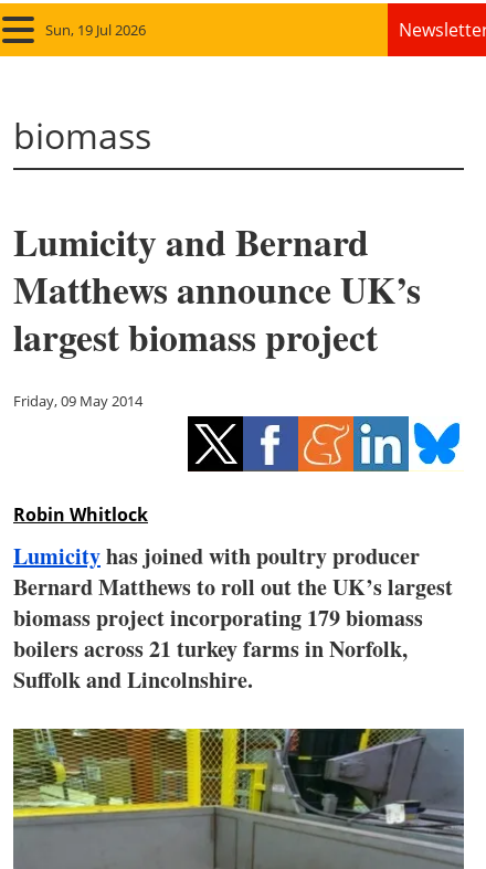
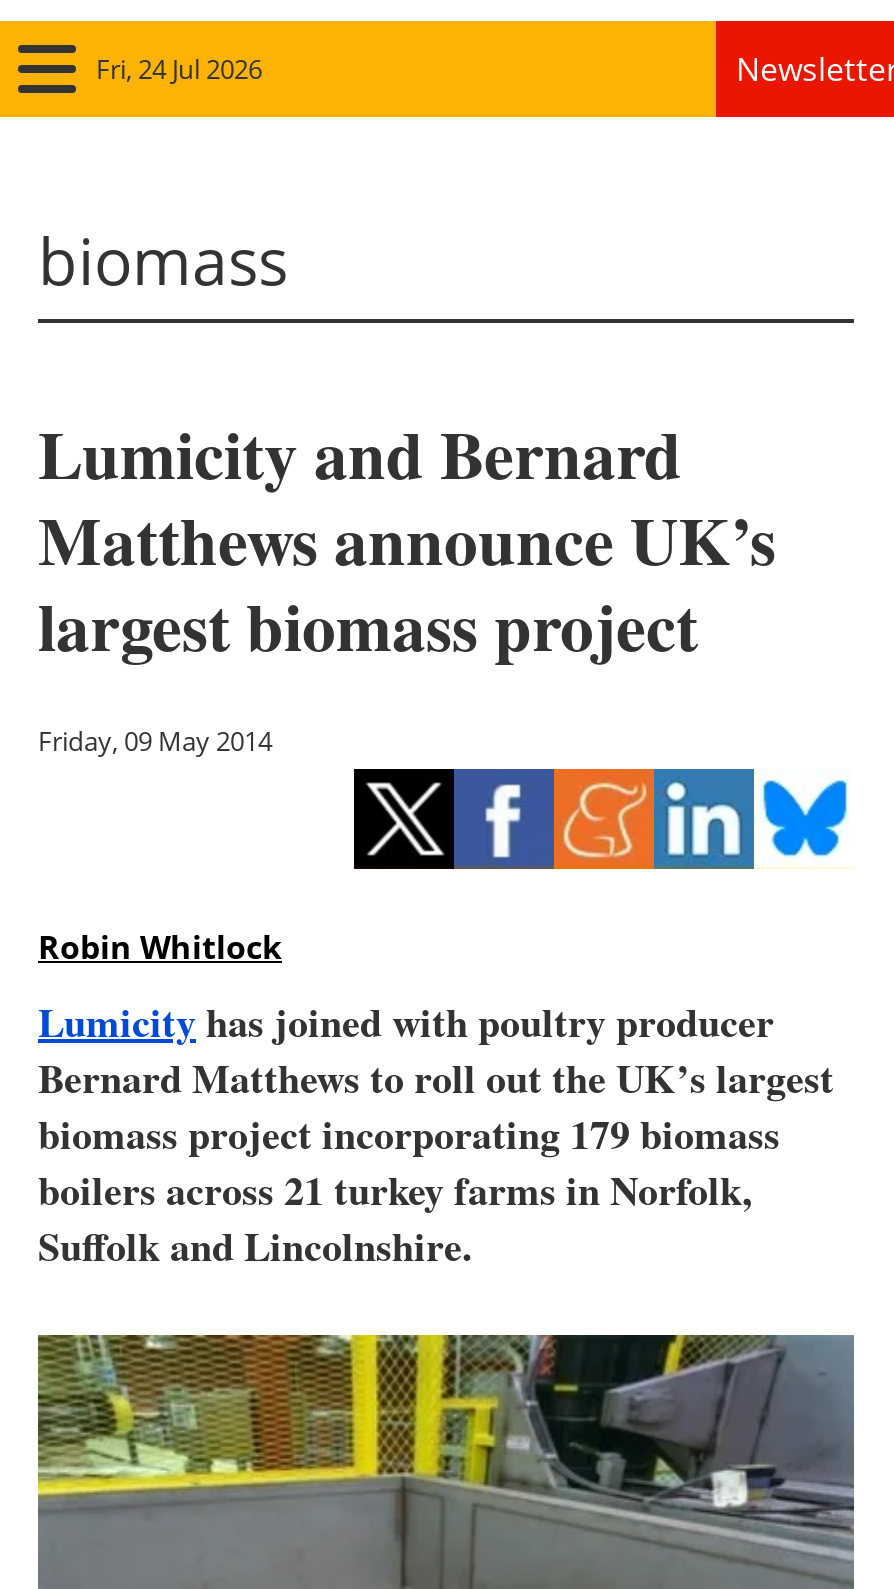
- Sun, 19 Jul 2026
+ Fri, 24 Jul 2026
